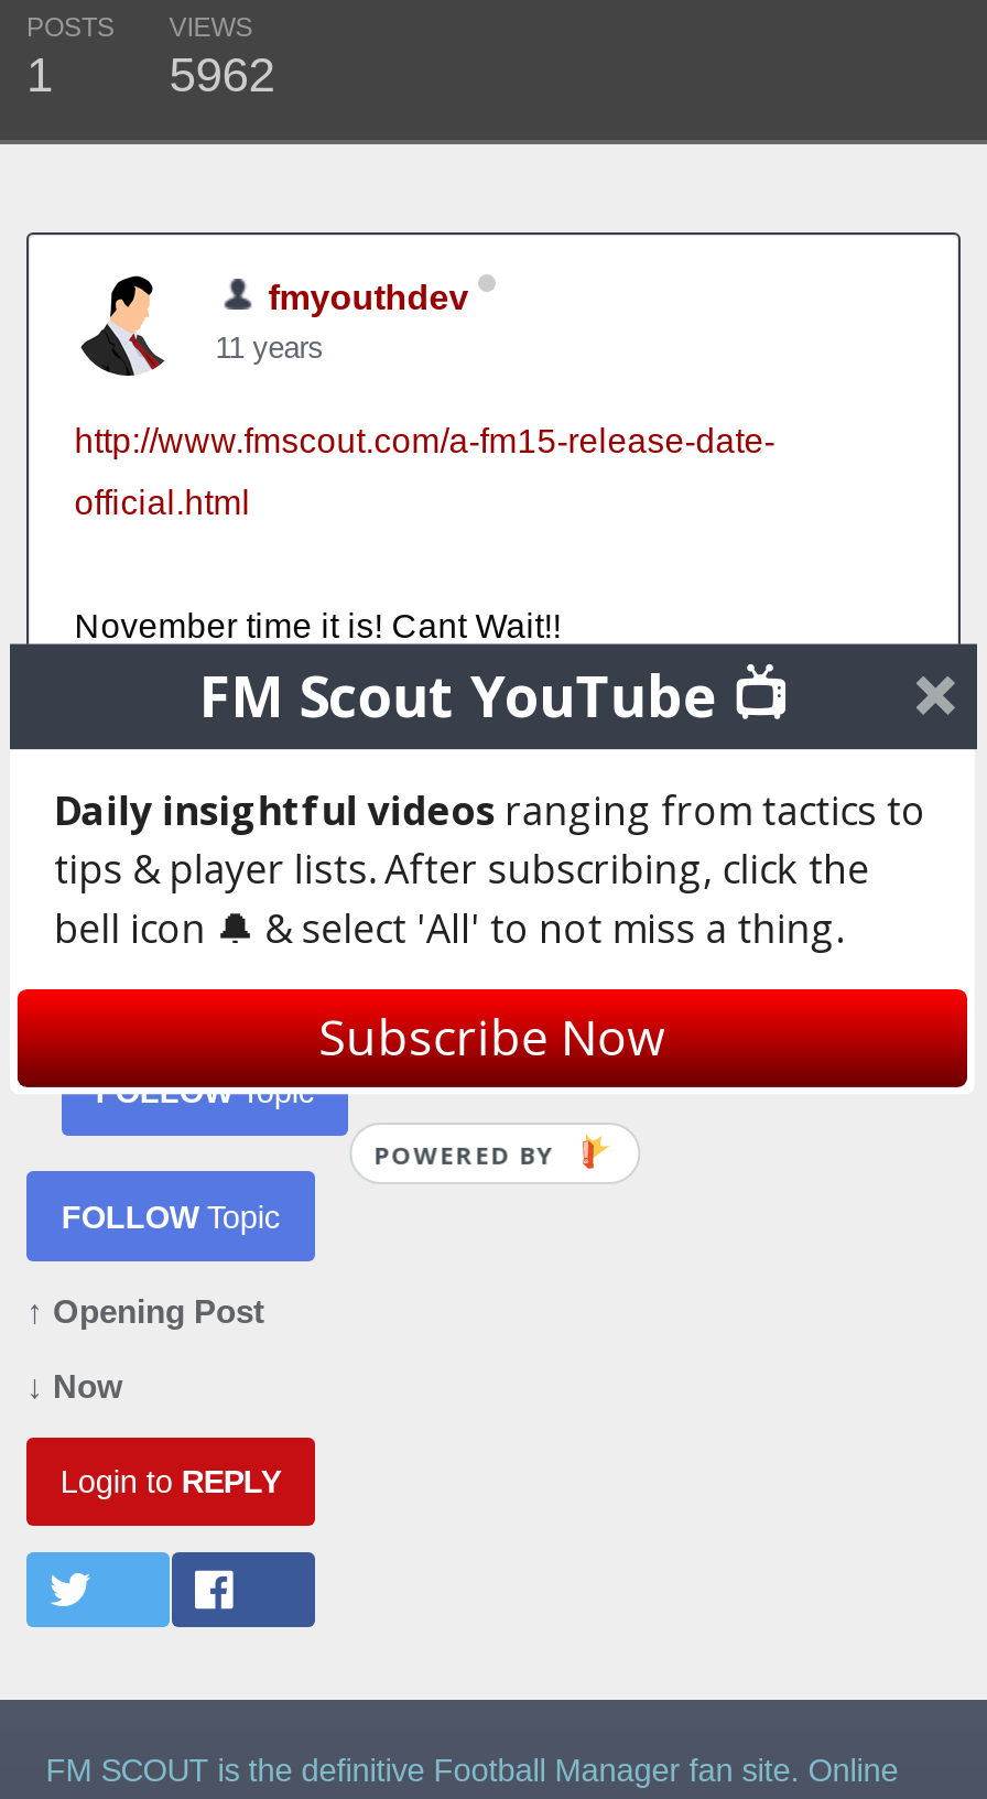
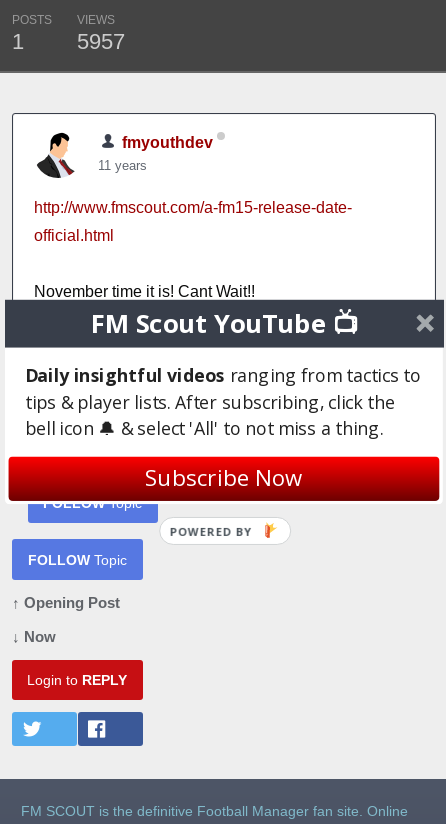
- 5962
+ 5957
